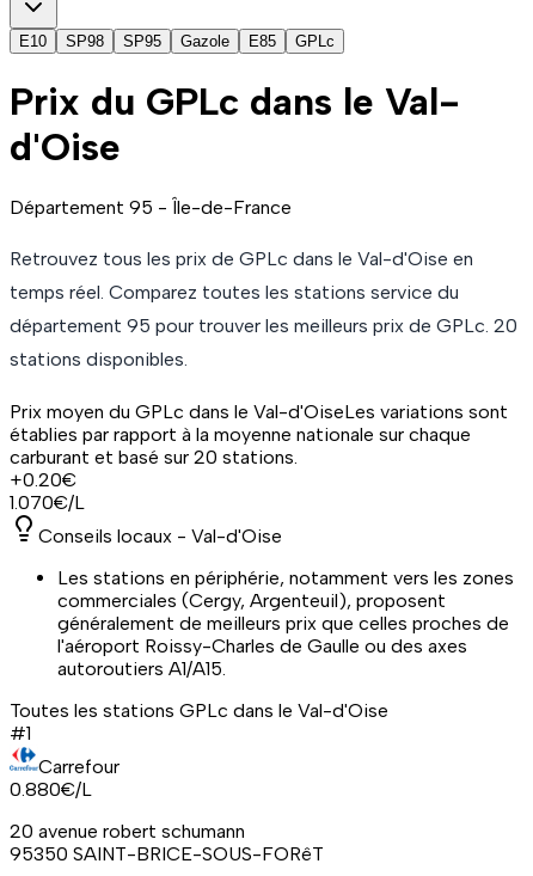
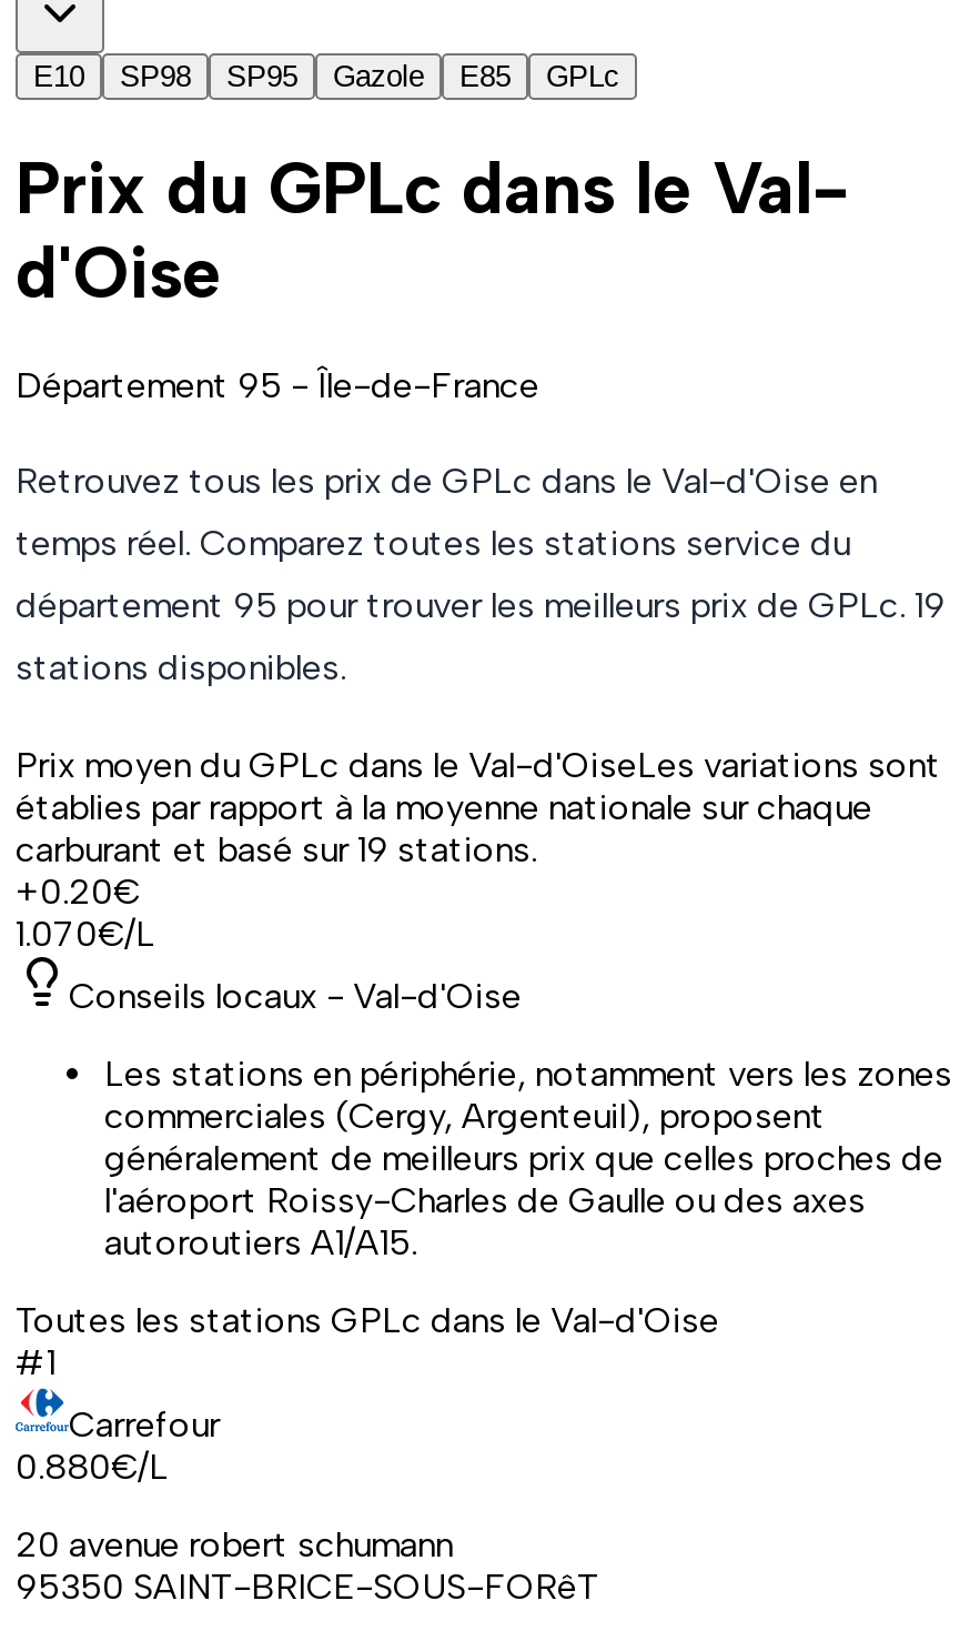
- département 95 pour trouver les meilleurs prix de GPLc. 20
+ département 95 pour trouver les meilleurs prix de GPLc. 19

- carburant et basé sur 20 stations.
+ carburant et basé sur 19 stations.
